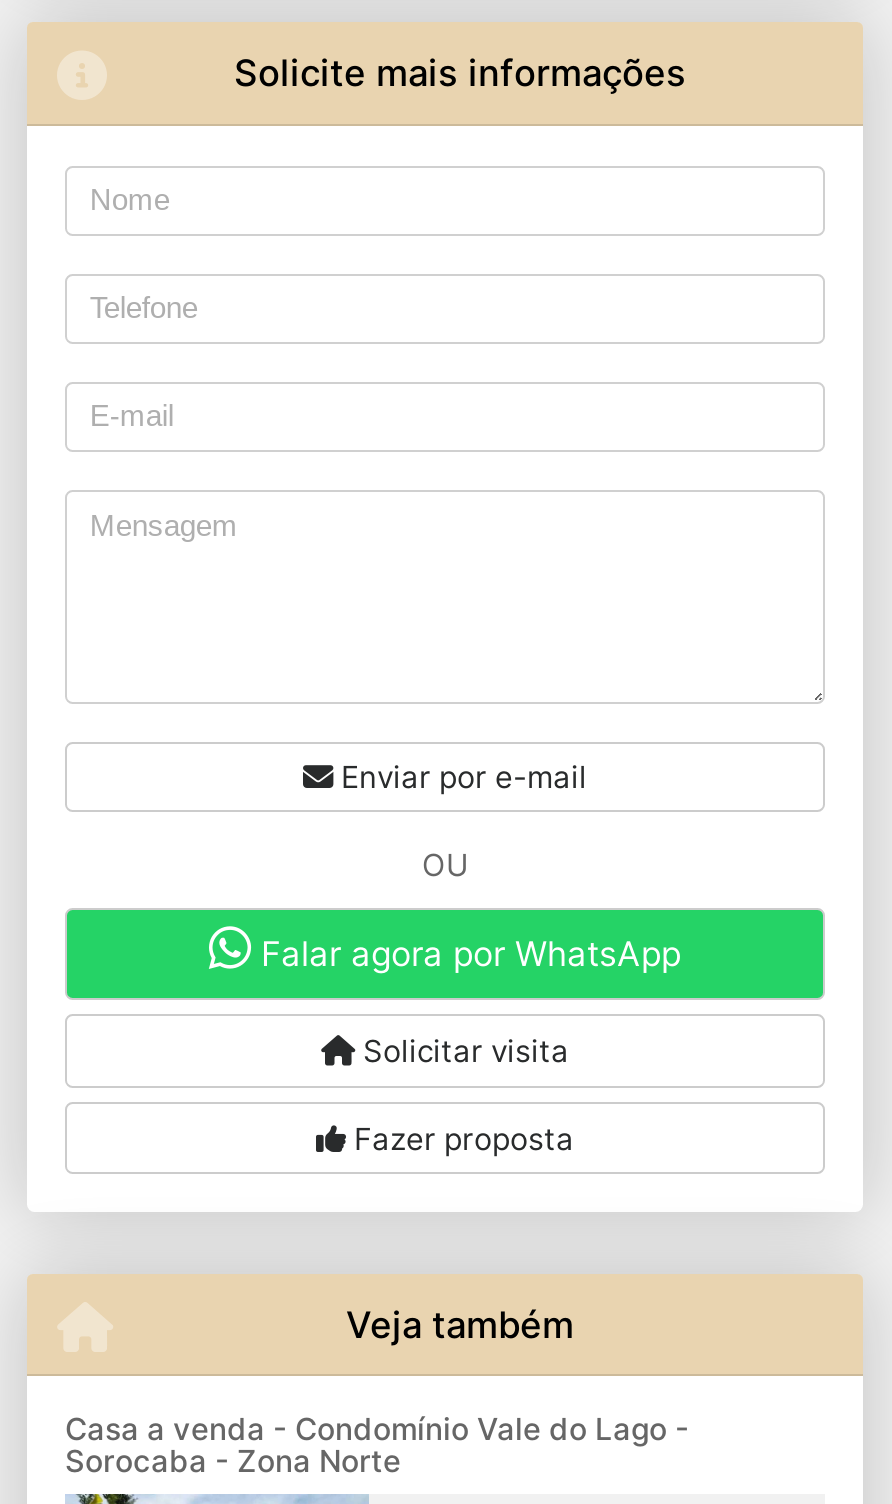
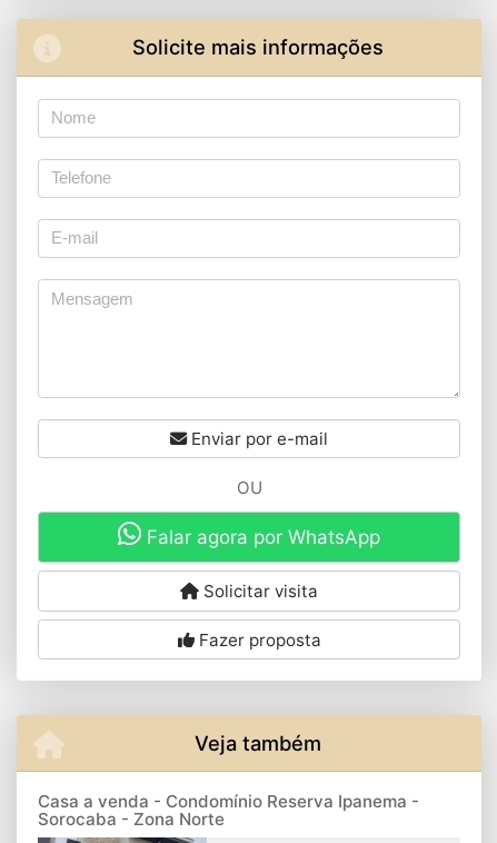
- Casa a venda - Condomínio Vale do Lago -
+ Casa a venda - Condomínio Reserva Ipanema -
